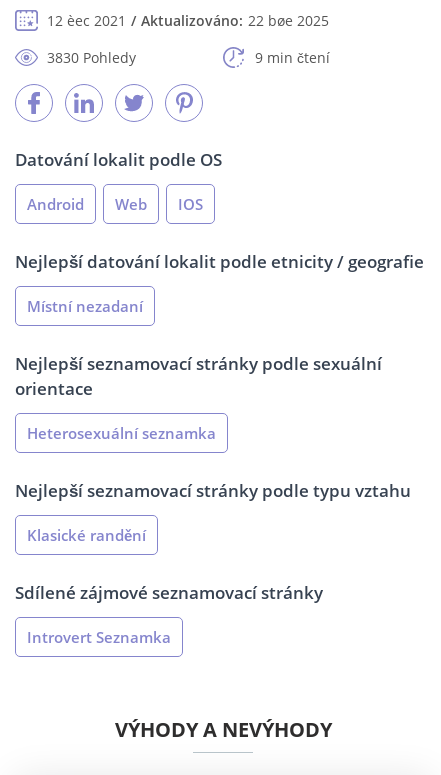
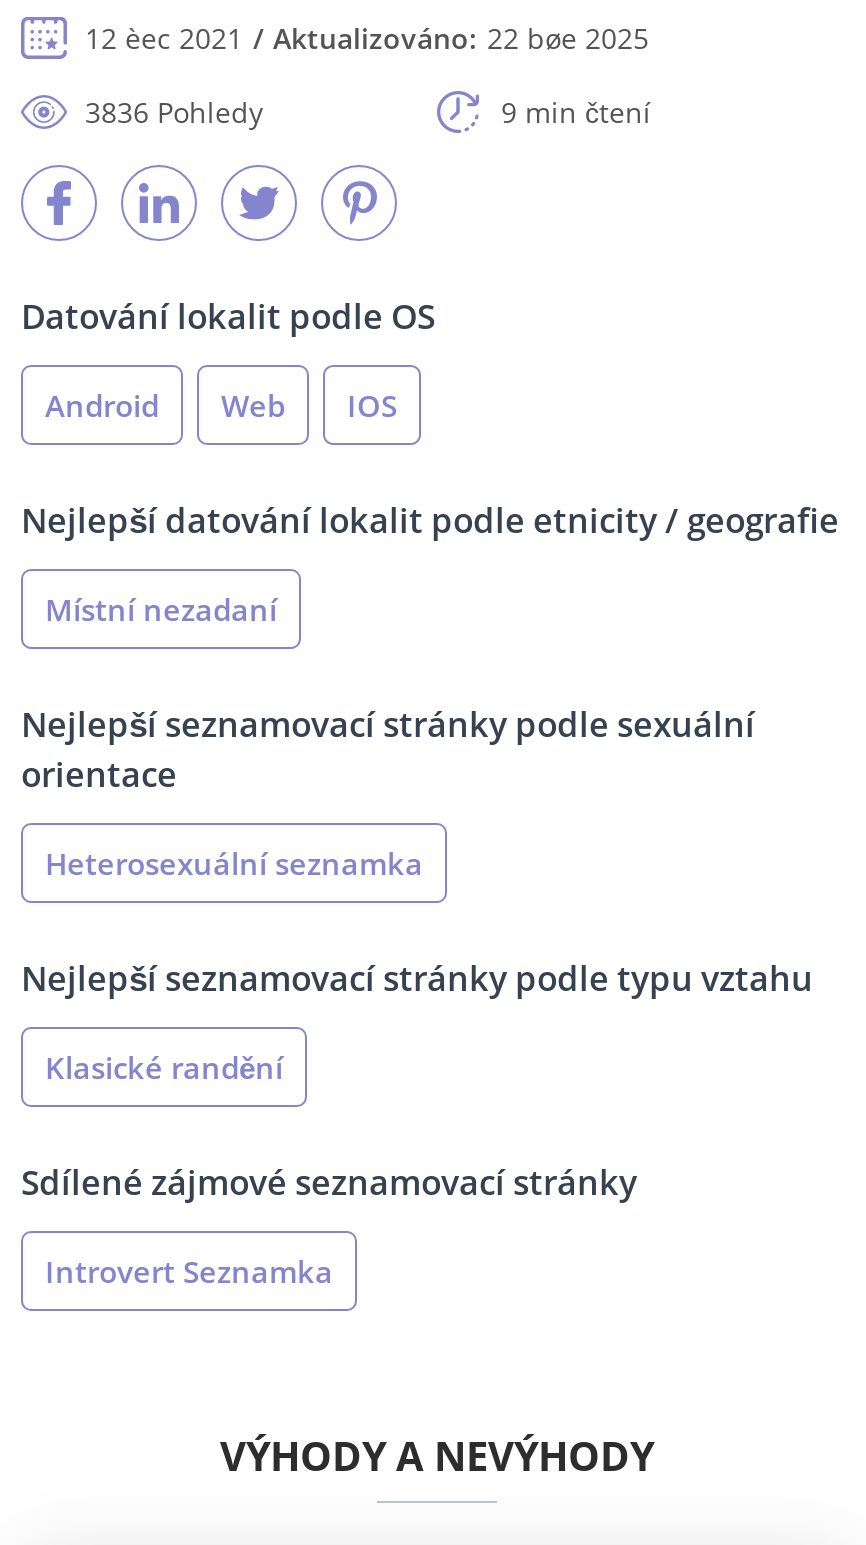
- 3830 Pohledy
+ 3836 Pohledy
